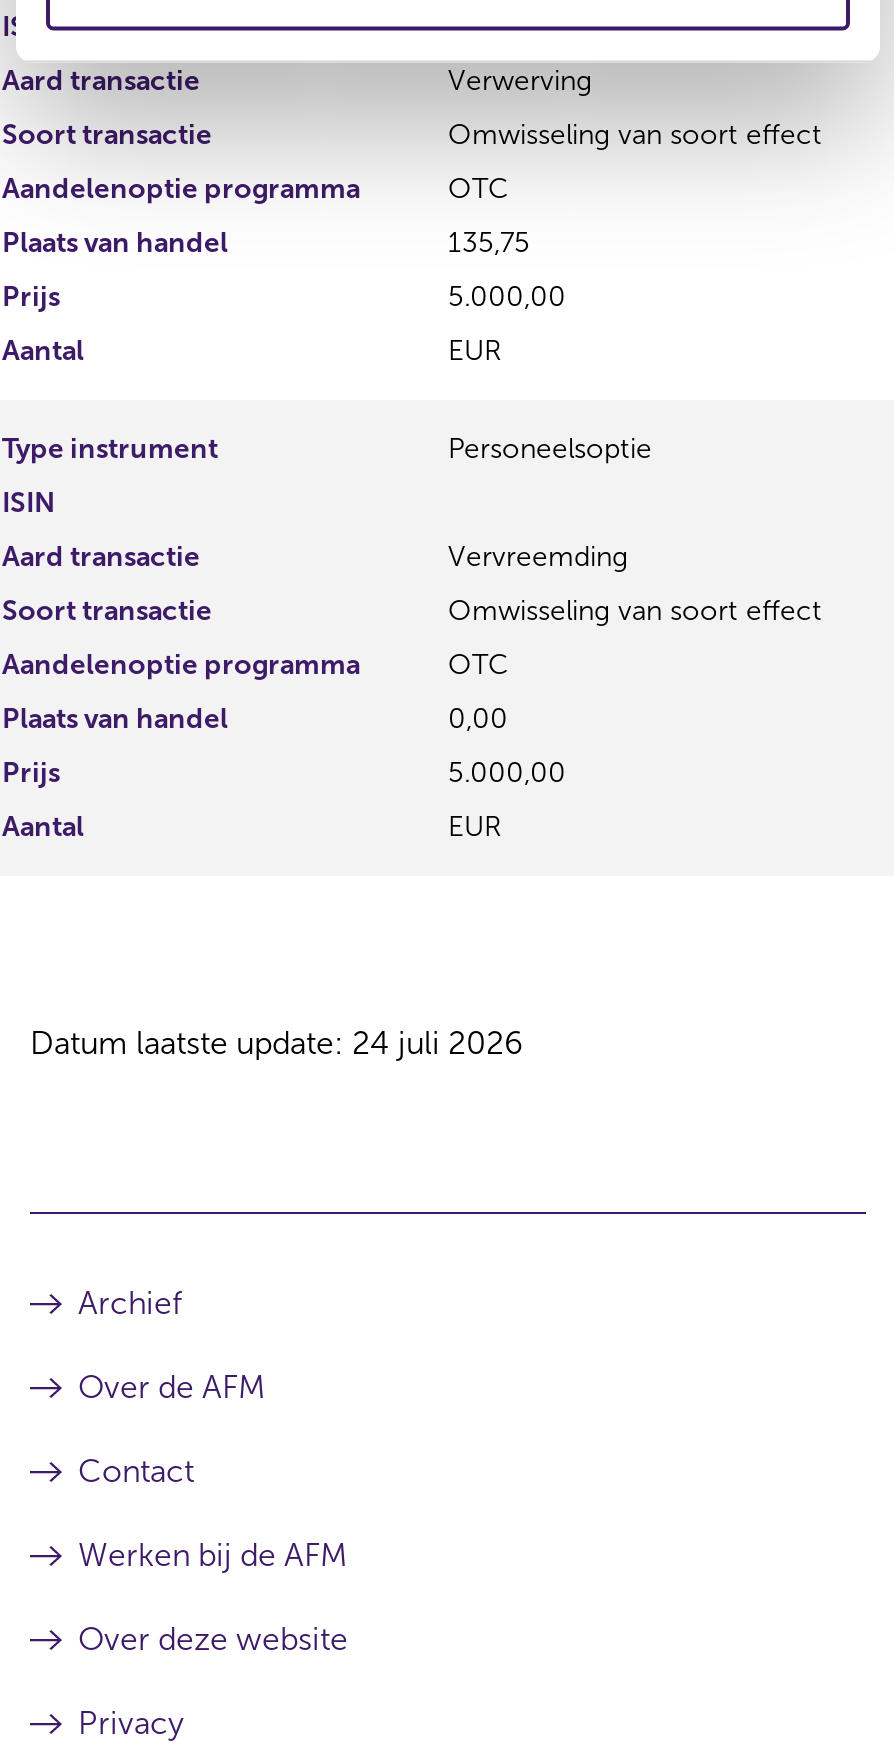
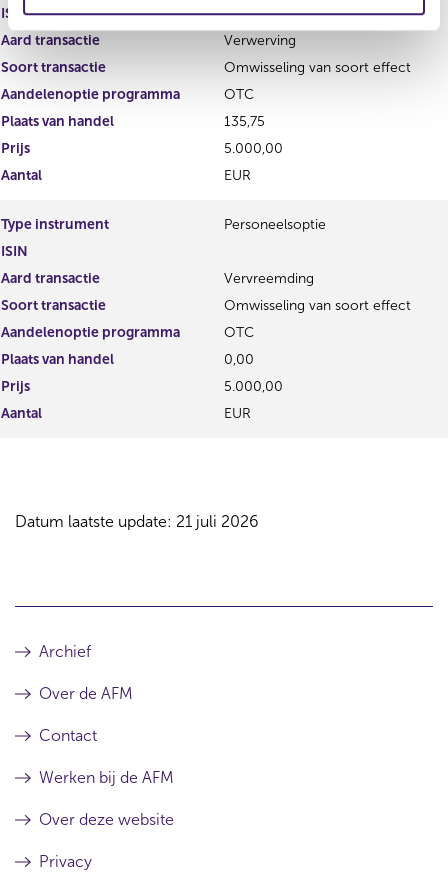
- Datum laatste update: 24 juli 2026
+ Datum laatste update: 21 juli 2026
